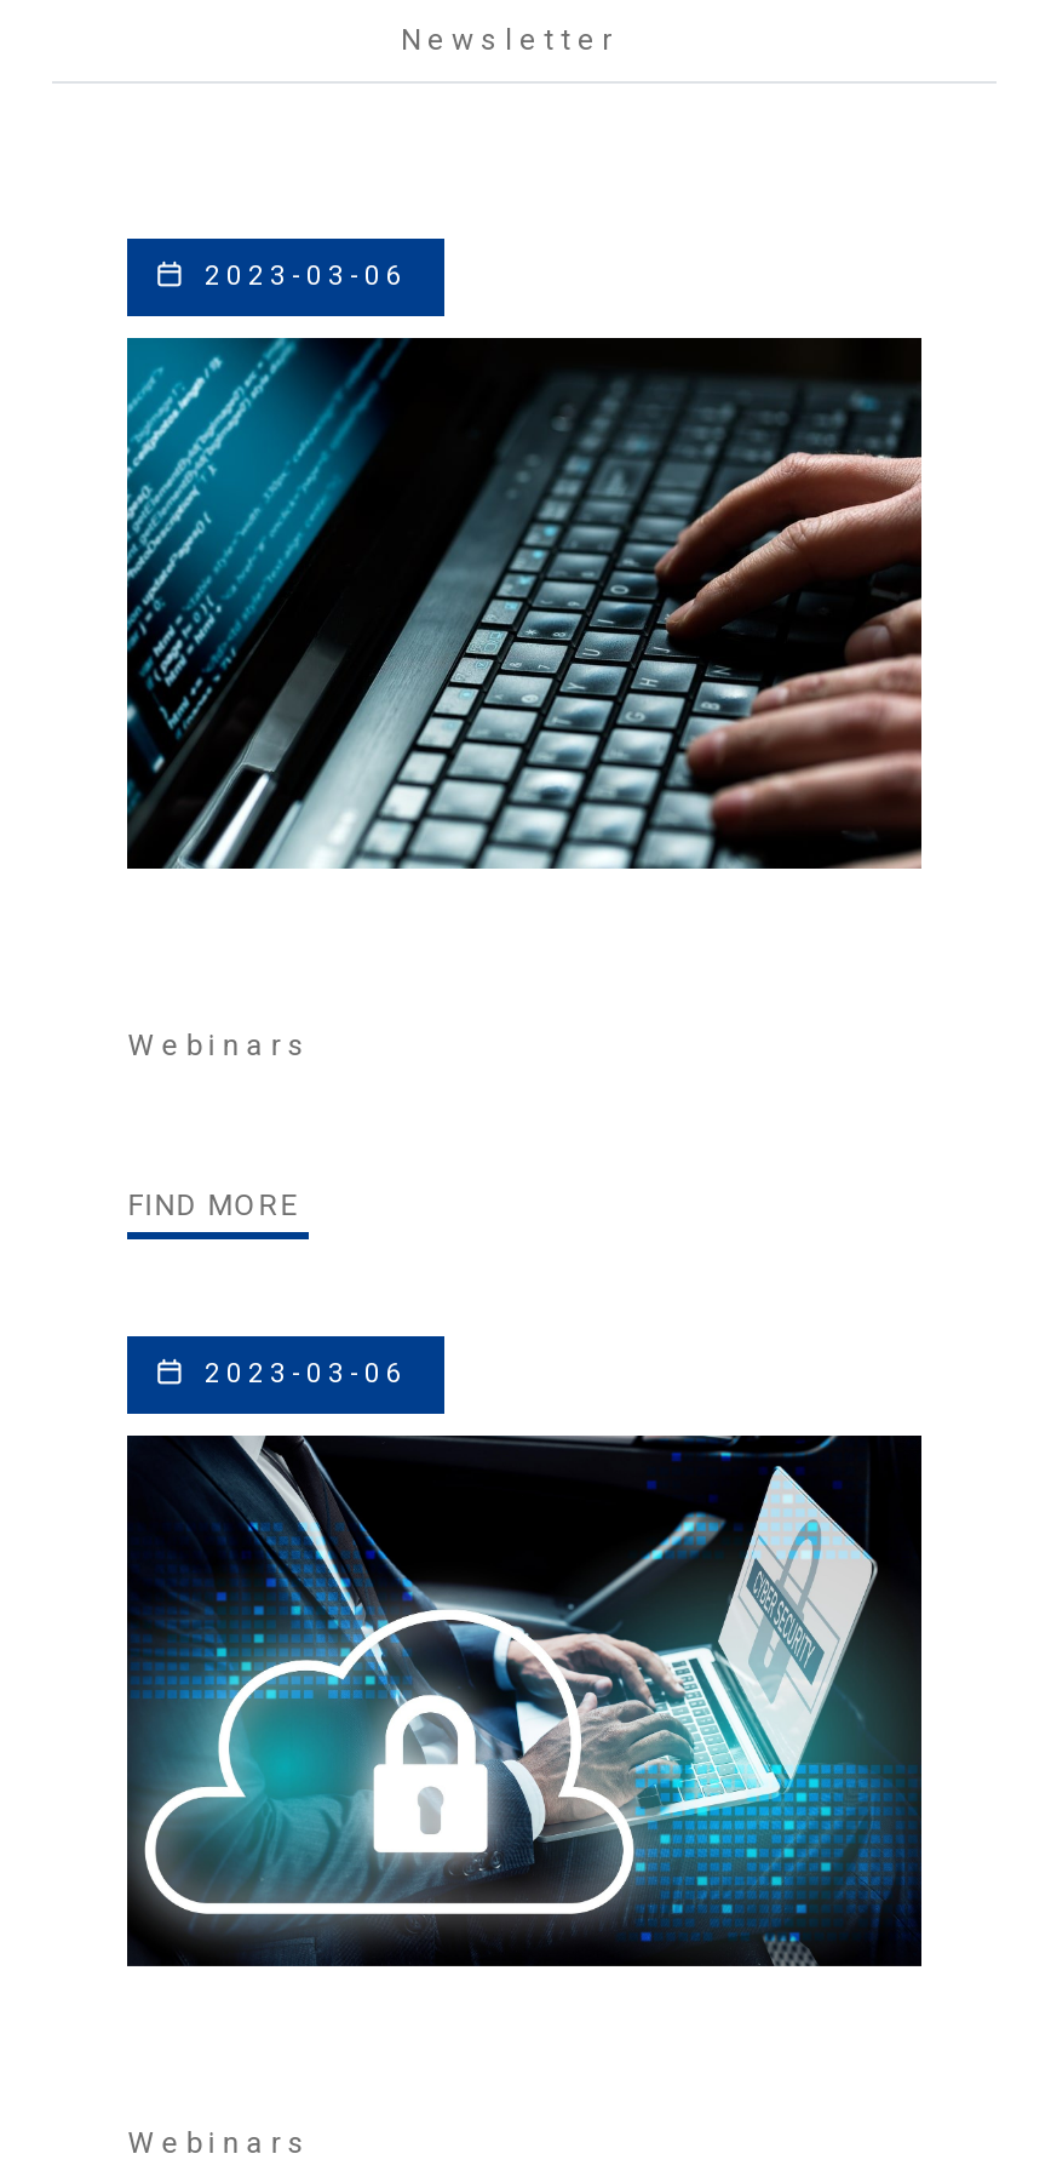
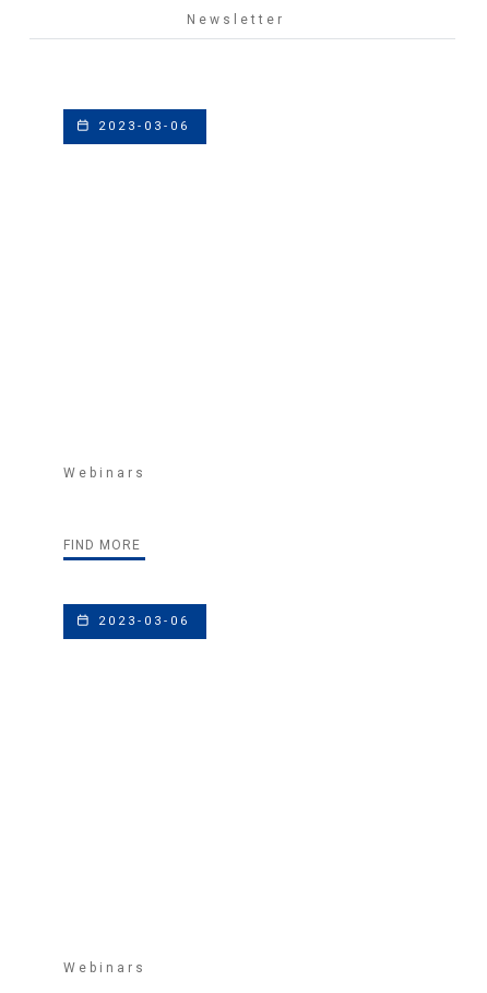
- [image]

- [image]
